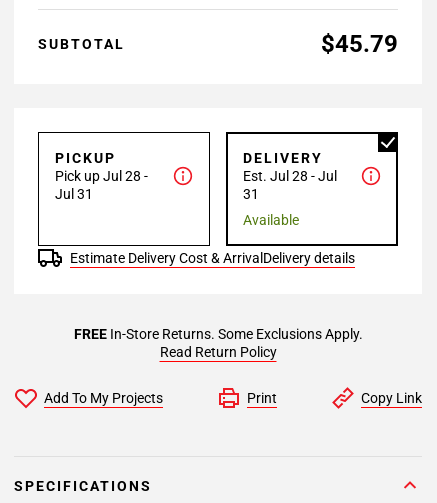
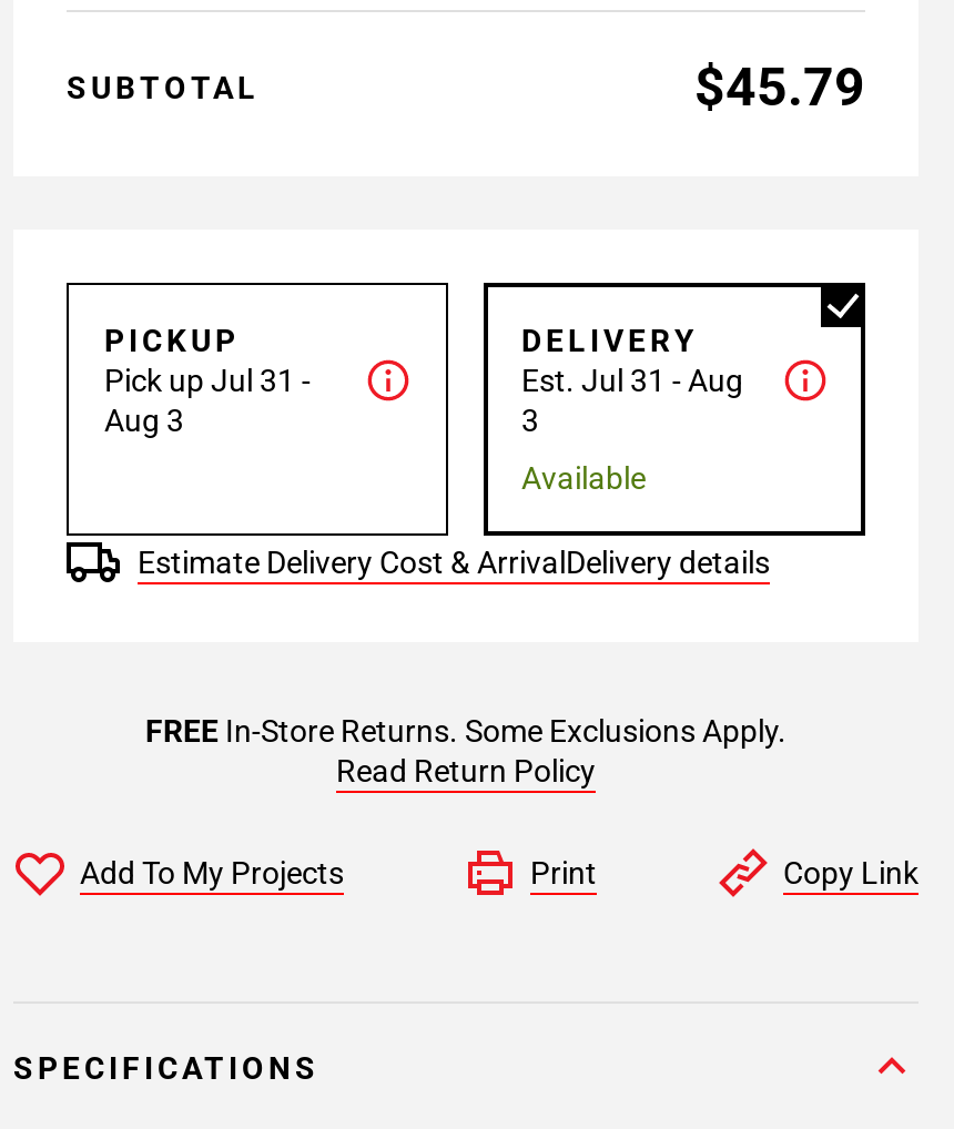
- Pick up Jul 28 -
- Jul 31
+ Pick up Jul 31 -
+ Aug 3

- Est. Jul 28 - Jul
+ Est. Jul 31 - Aug

- 31
+ 3
